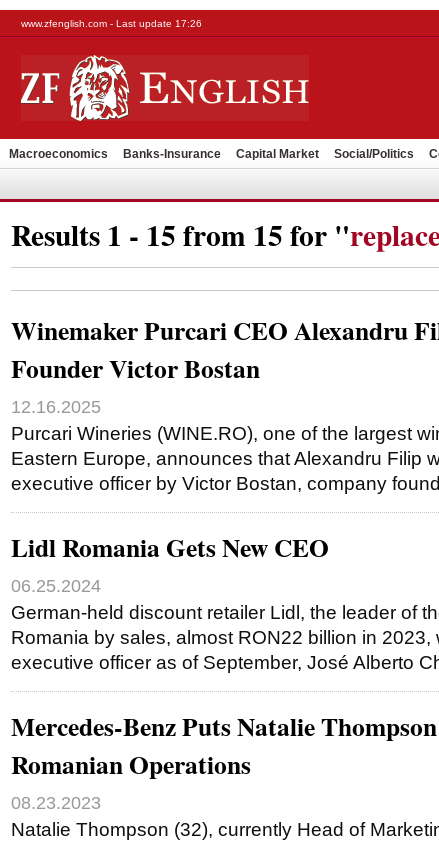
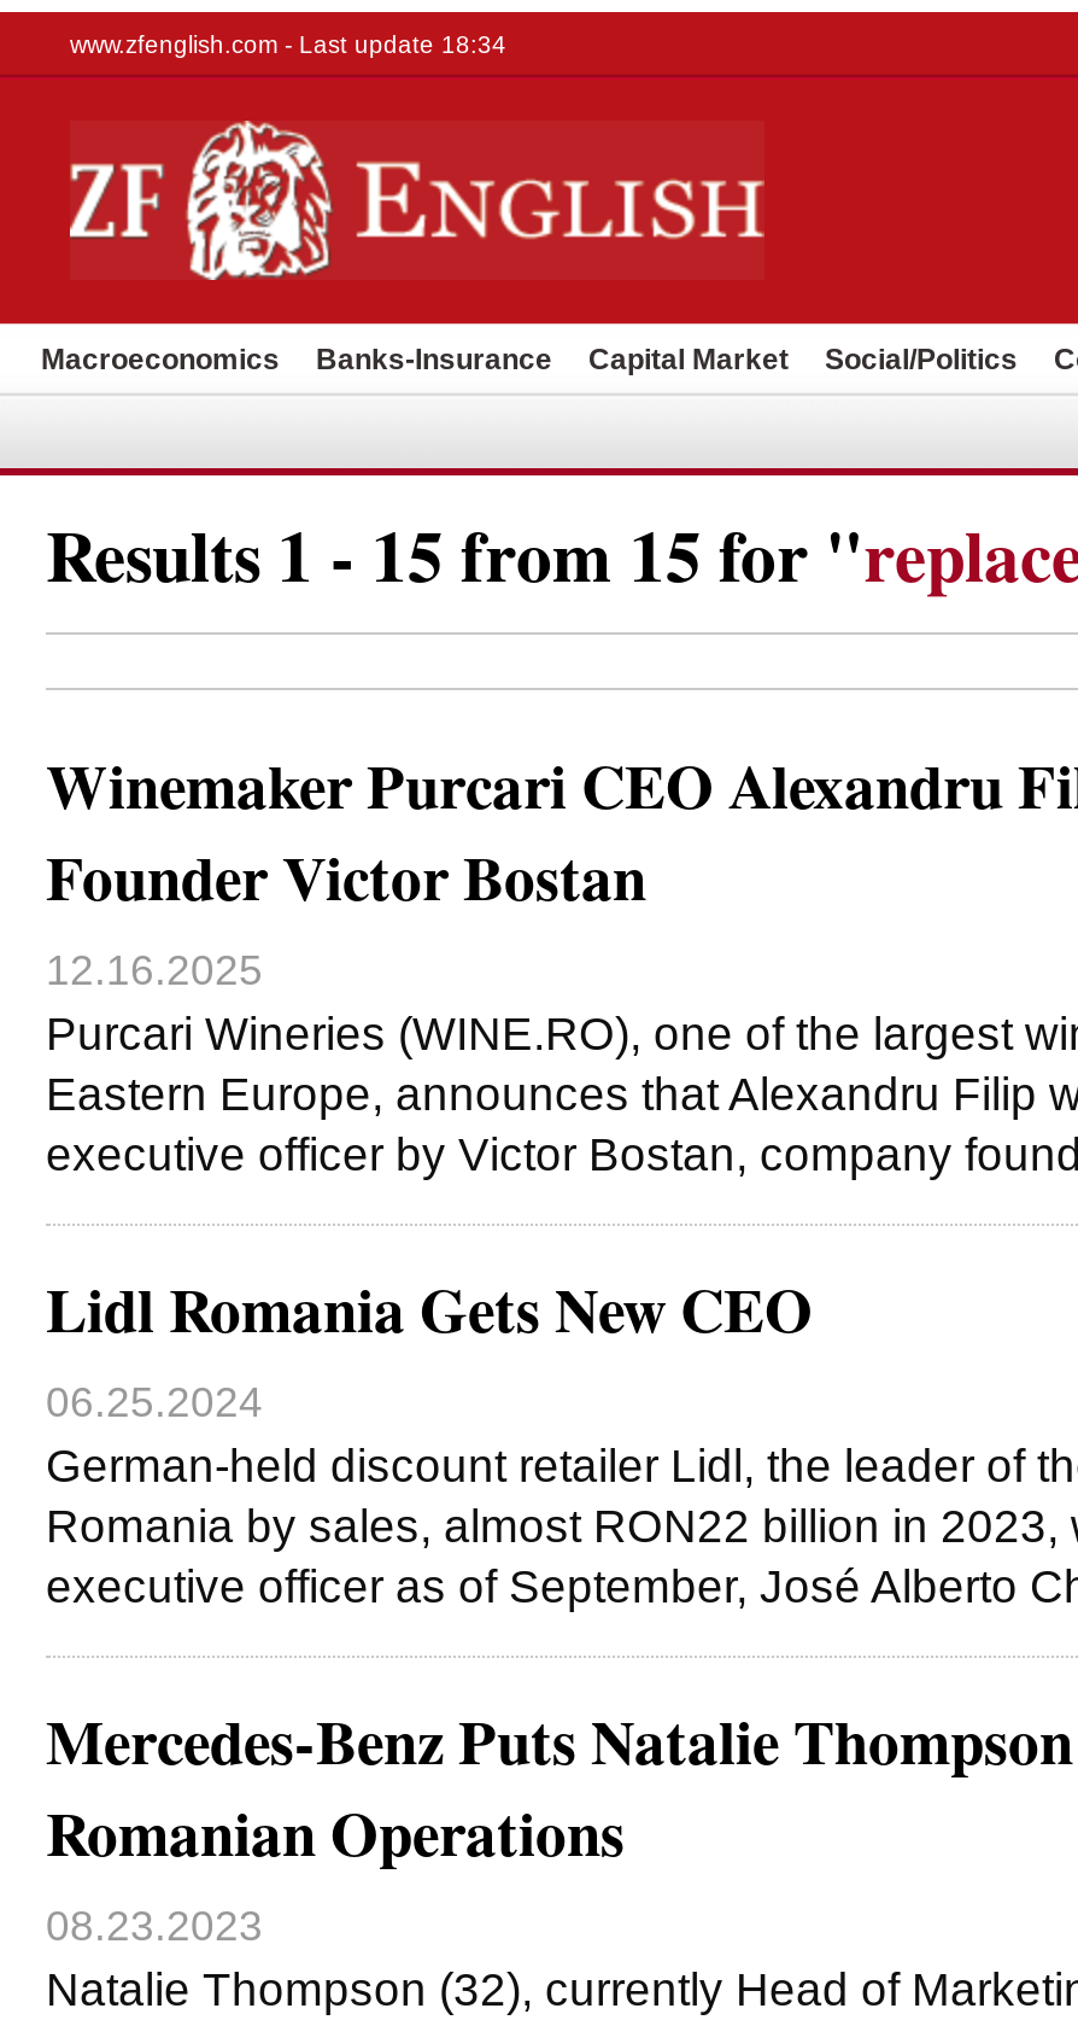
- www.zfenglish.com - Last update 17:26
+ www.zfenglish.com - Last update 18:34
